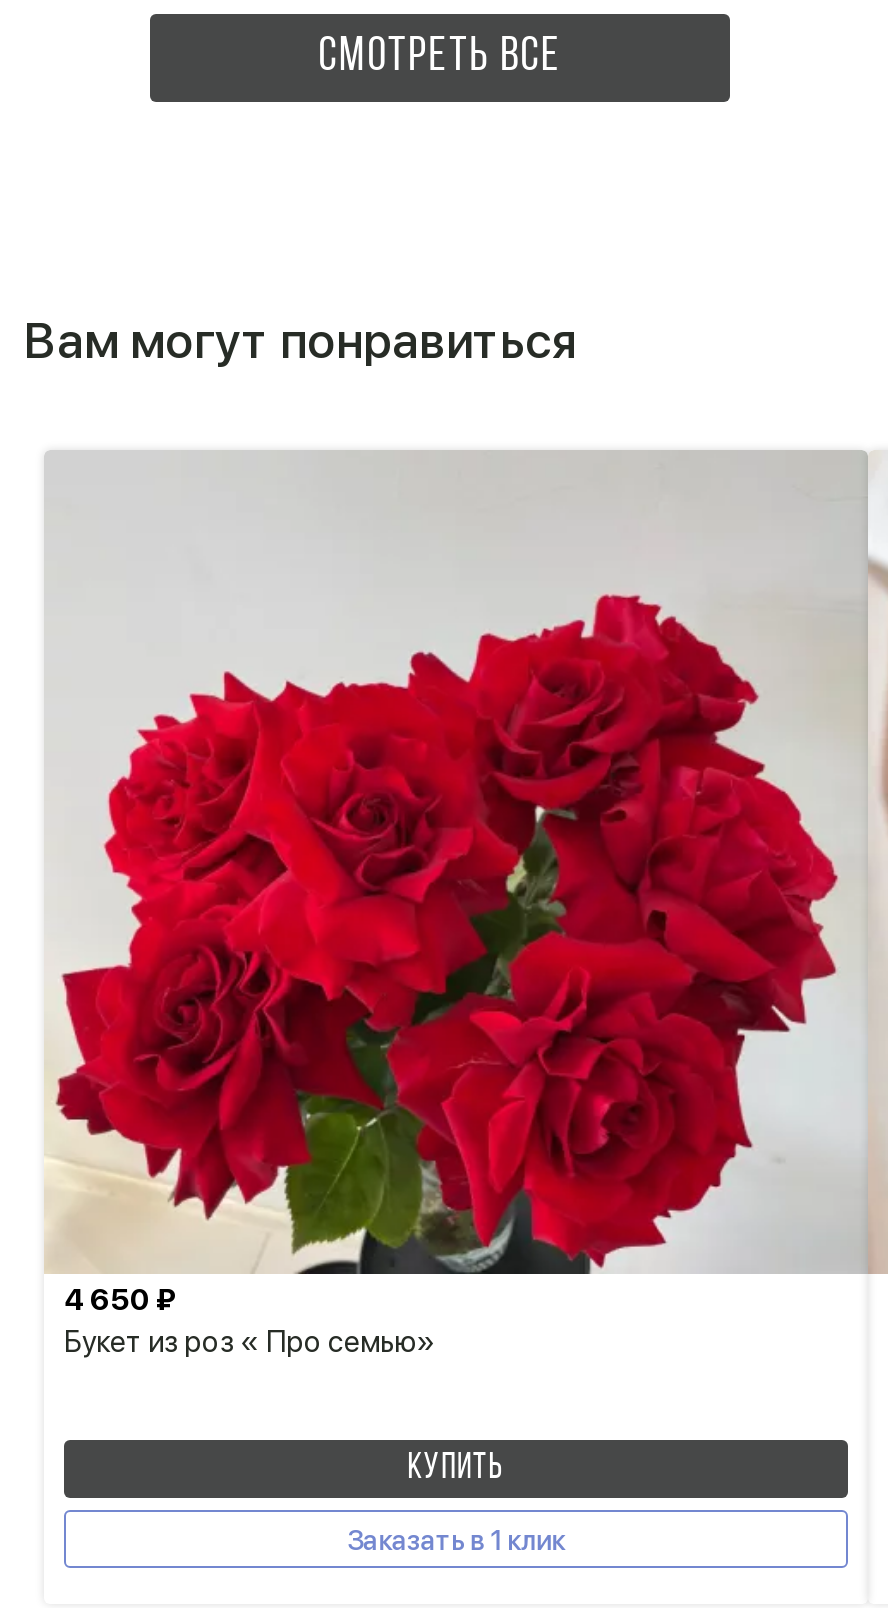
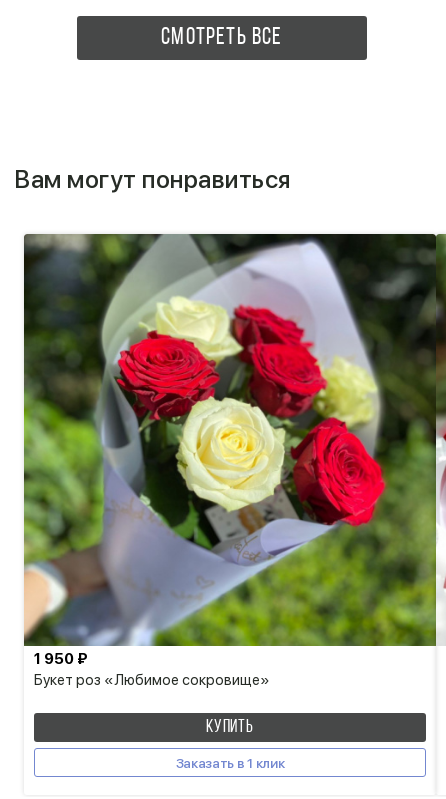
- [image]
- 4 650 ₽
+ [image]
+ 1 950 ₽

- Букет из роз « Про семью»
+ Букет роз «Любимое сокровище»
